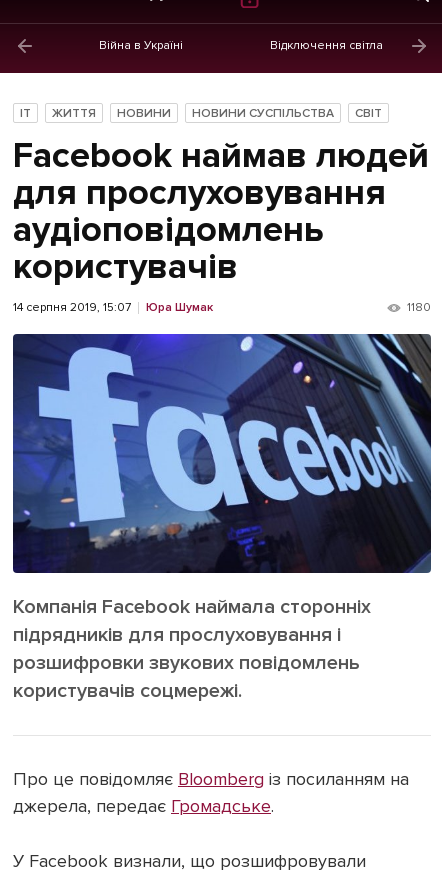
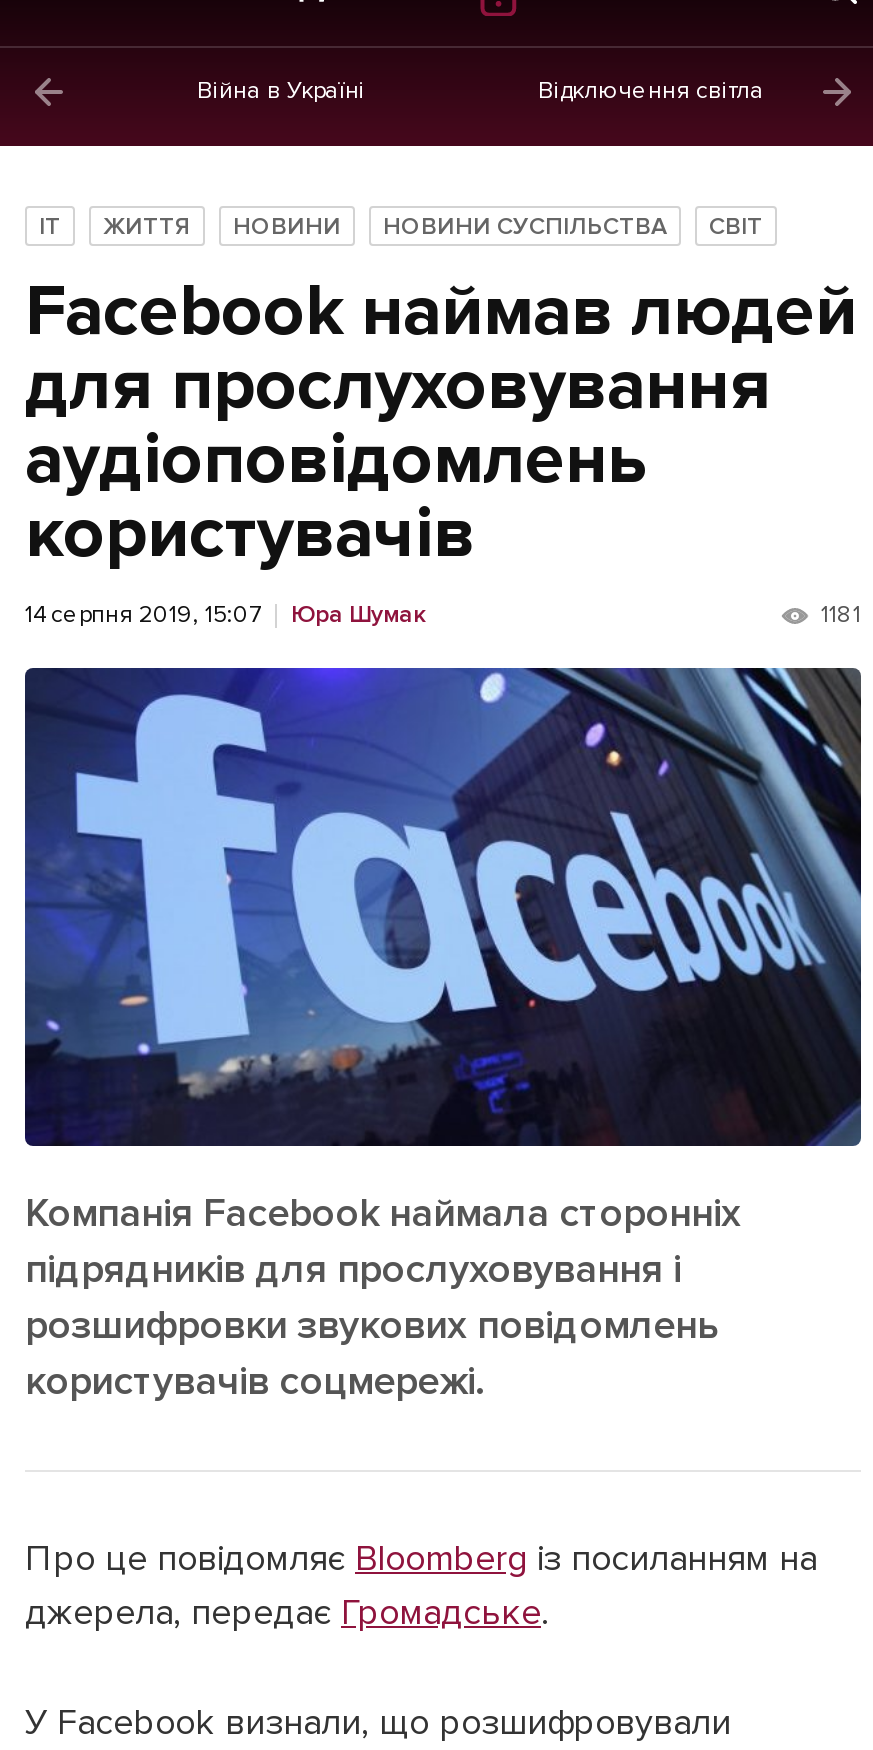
- 1180
+ 1181
